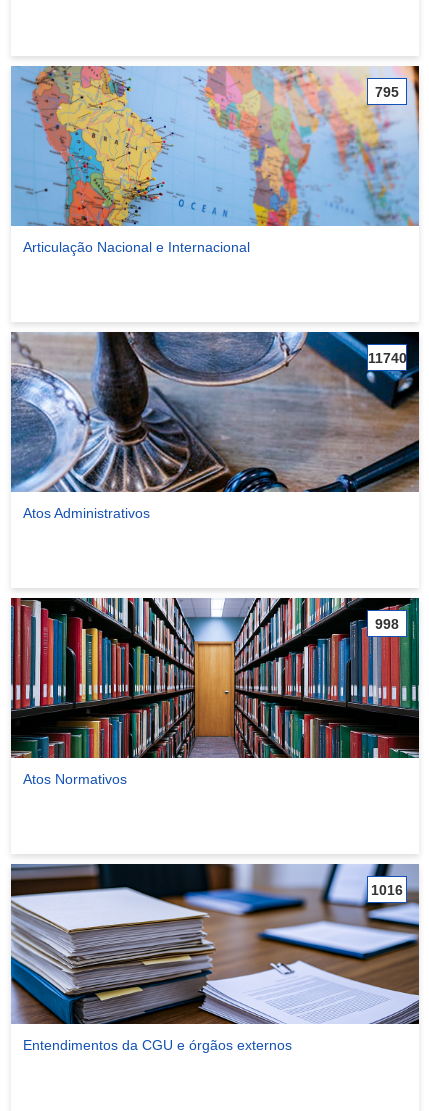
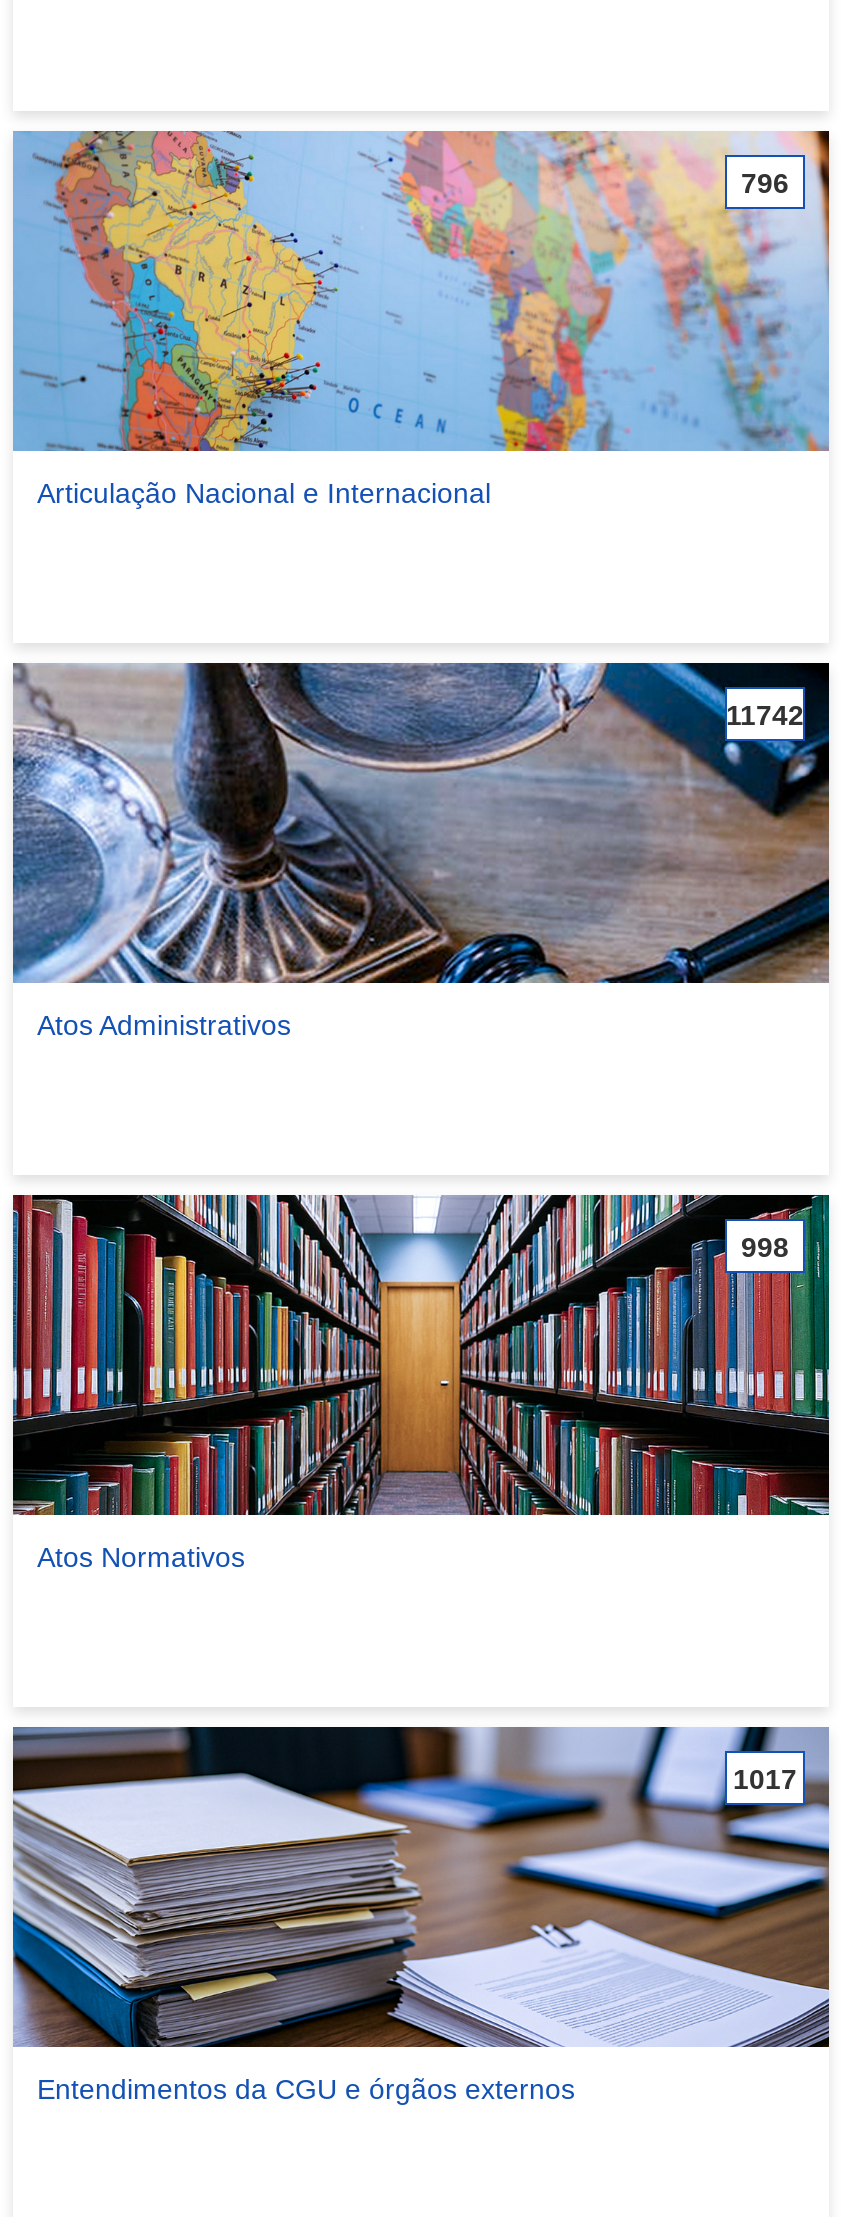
- 795
+ 796

- 11740
+ 11742

- 1016
+ 1017
